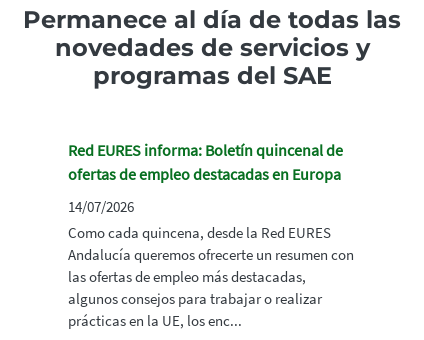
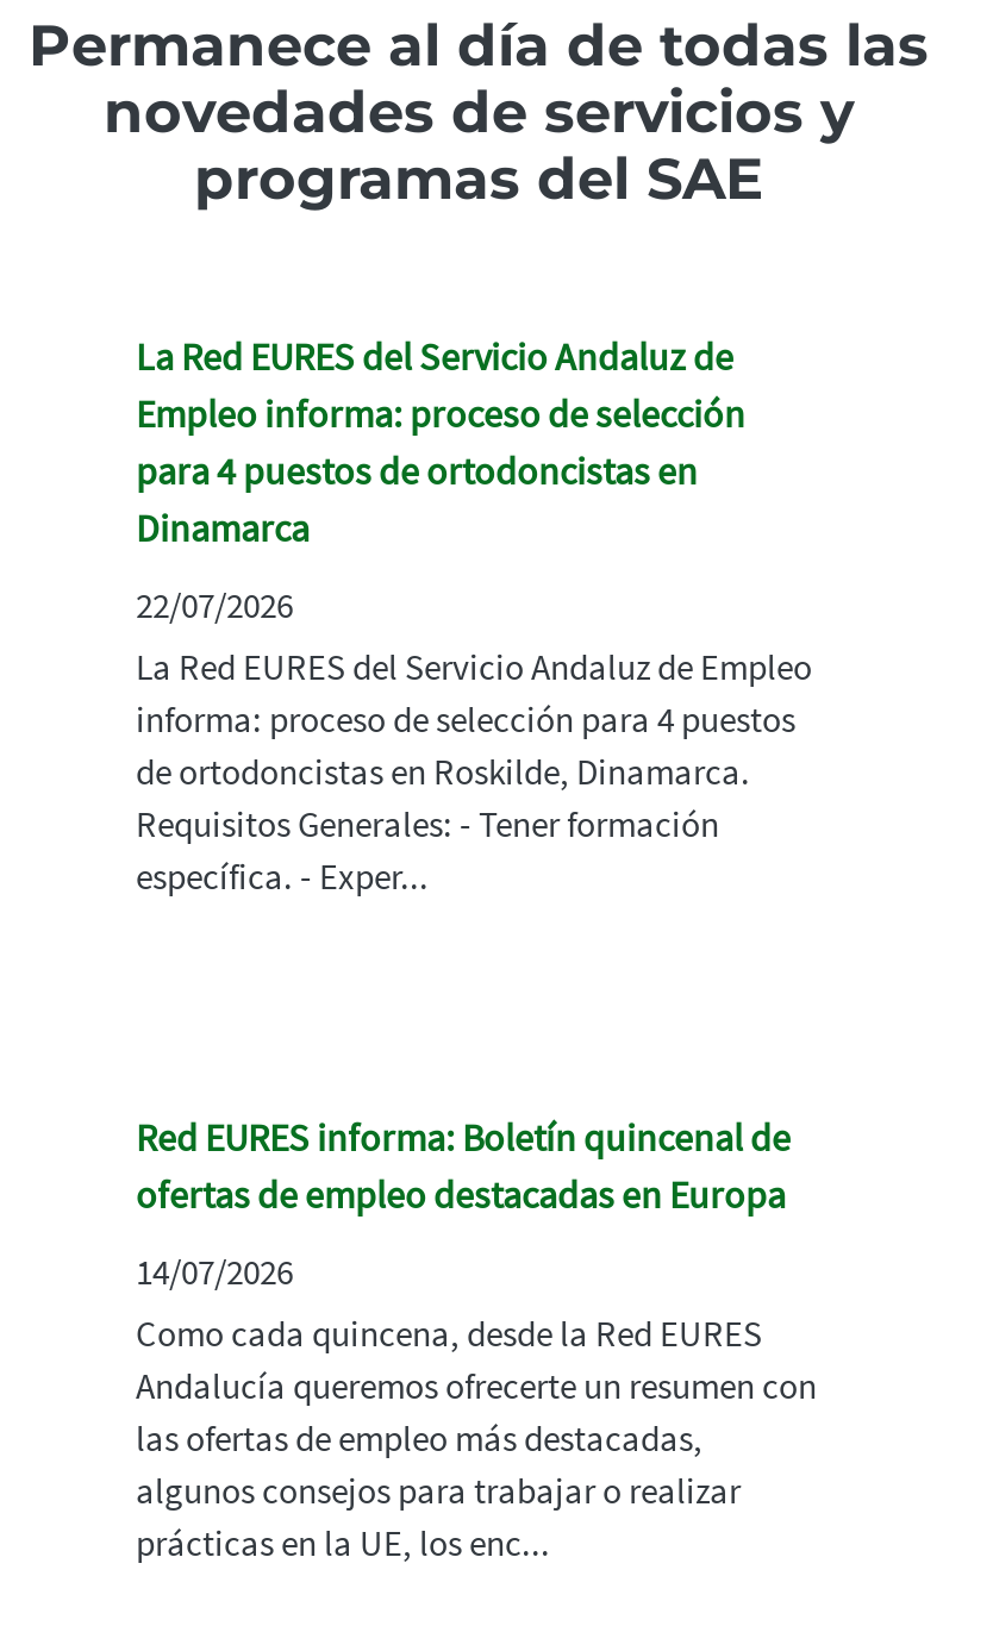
+ La Red EURES del Servicio Andaluz de
+ Empleo informa: proceso de selección
+ para 4 puestos de ortodoncistas en
+ Dinamarca
+ 22/07/2026
+ La Red EURES del Servicio Andaluz de Empleo
+ informa: proceso de selección para 4 puestos
+ de ortodoncistas en Roskilde, Dinamarca.
+ Requisitos Generales: - Tener formación
+ específica. - Exper...
